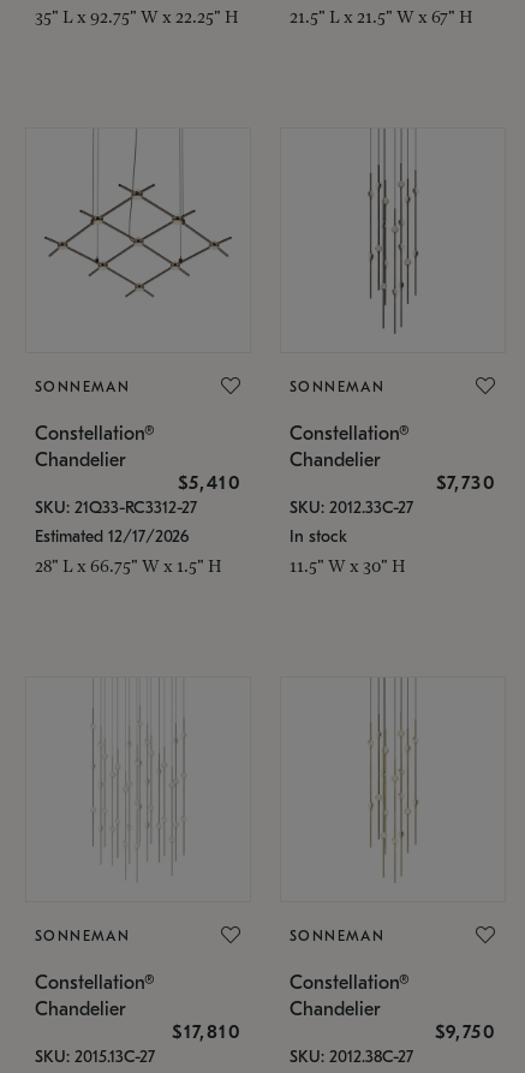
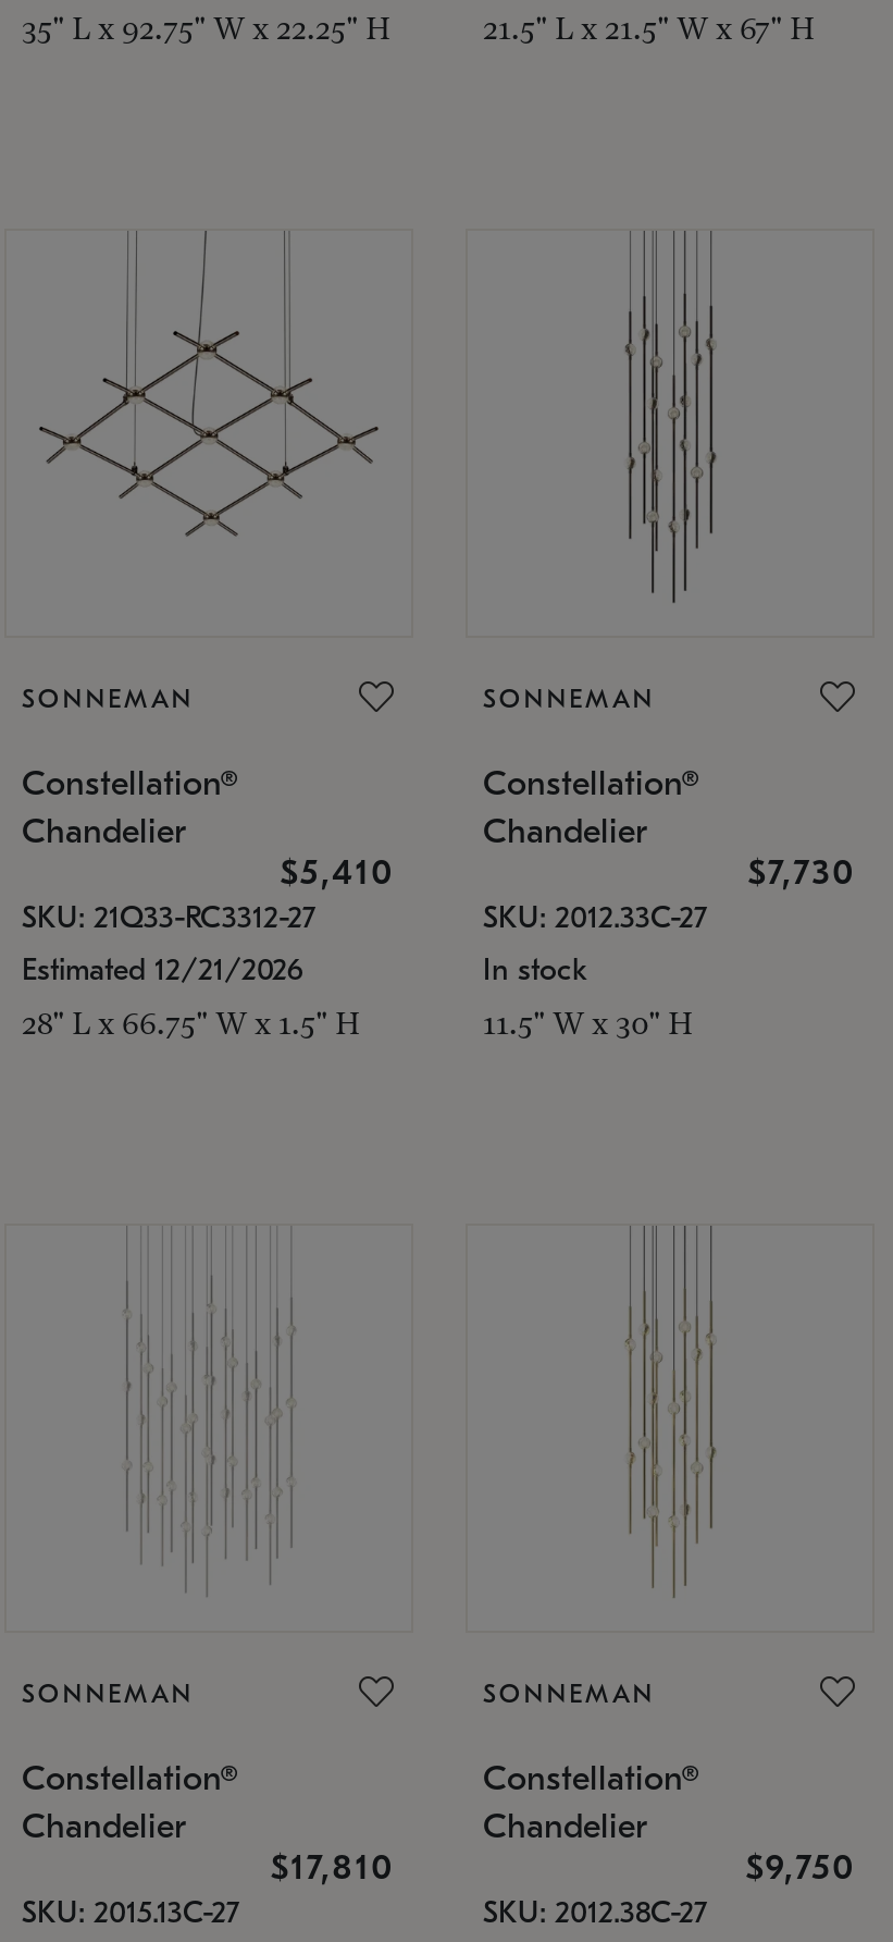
- Estimated 12/17/2026
+ Estimated 12/21/2026
